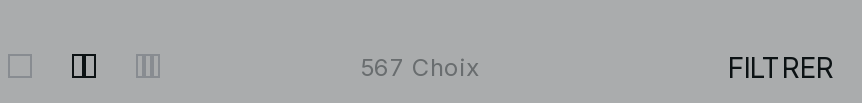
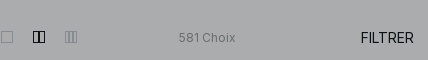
- 567 Choix
+ 581 Choix
